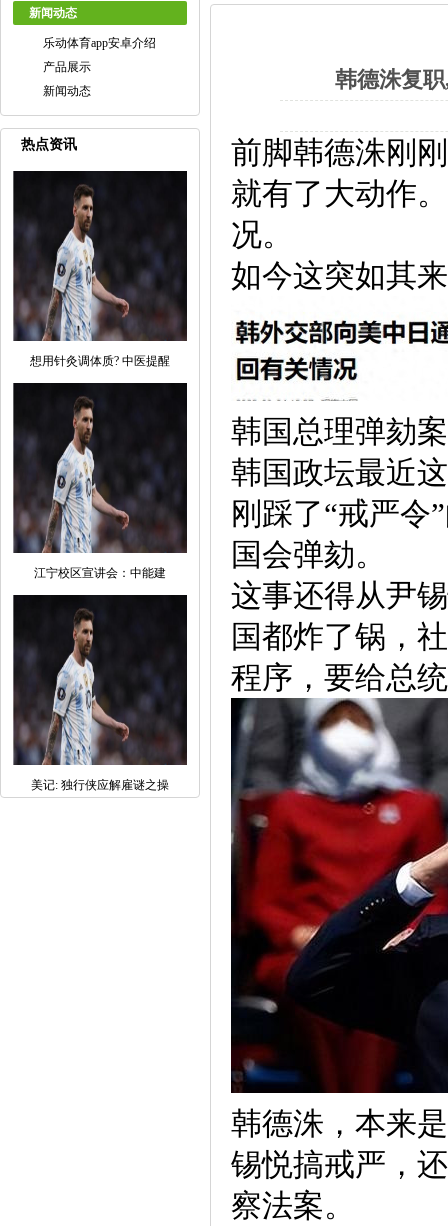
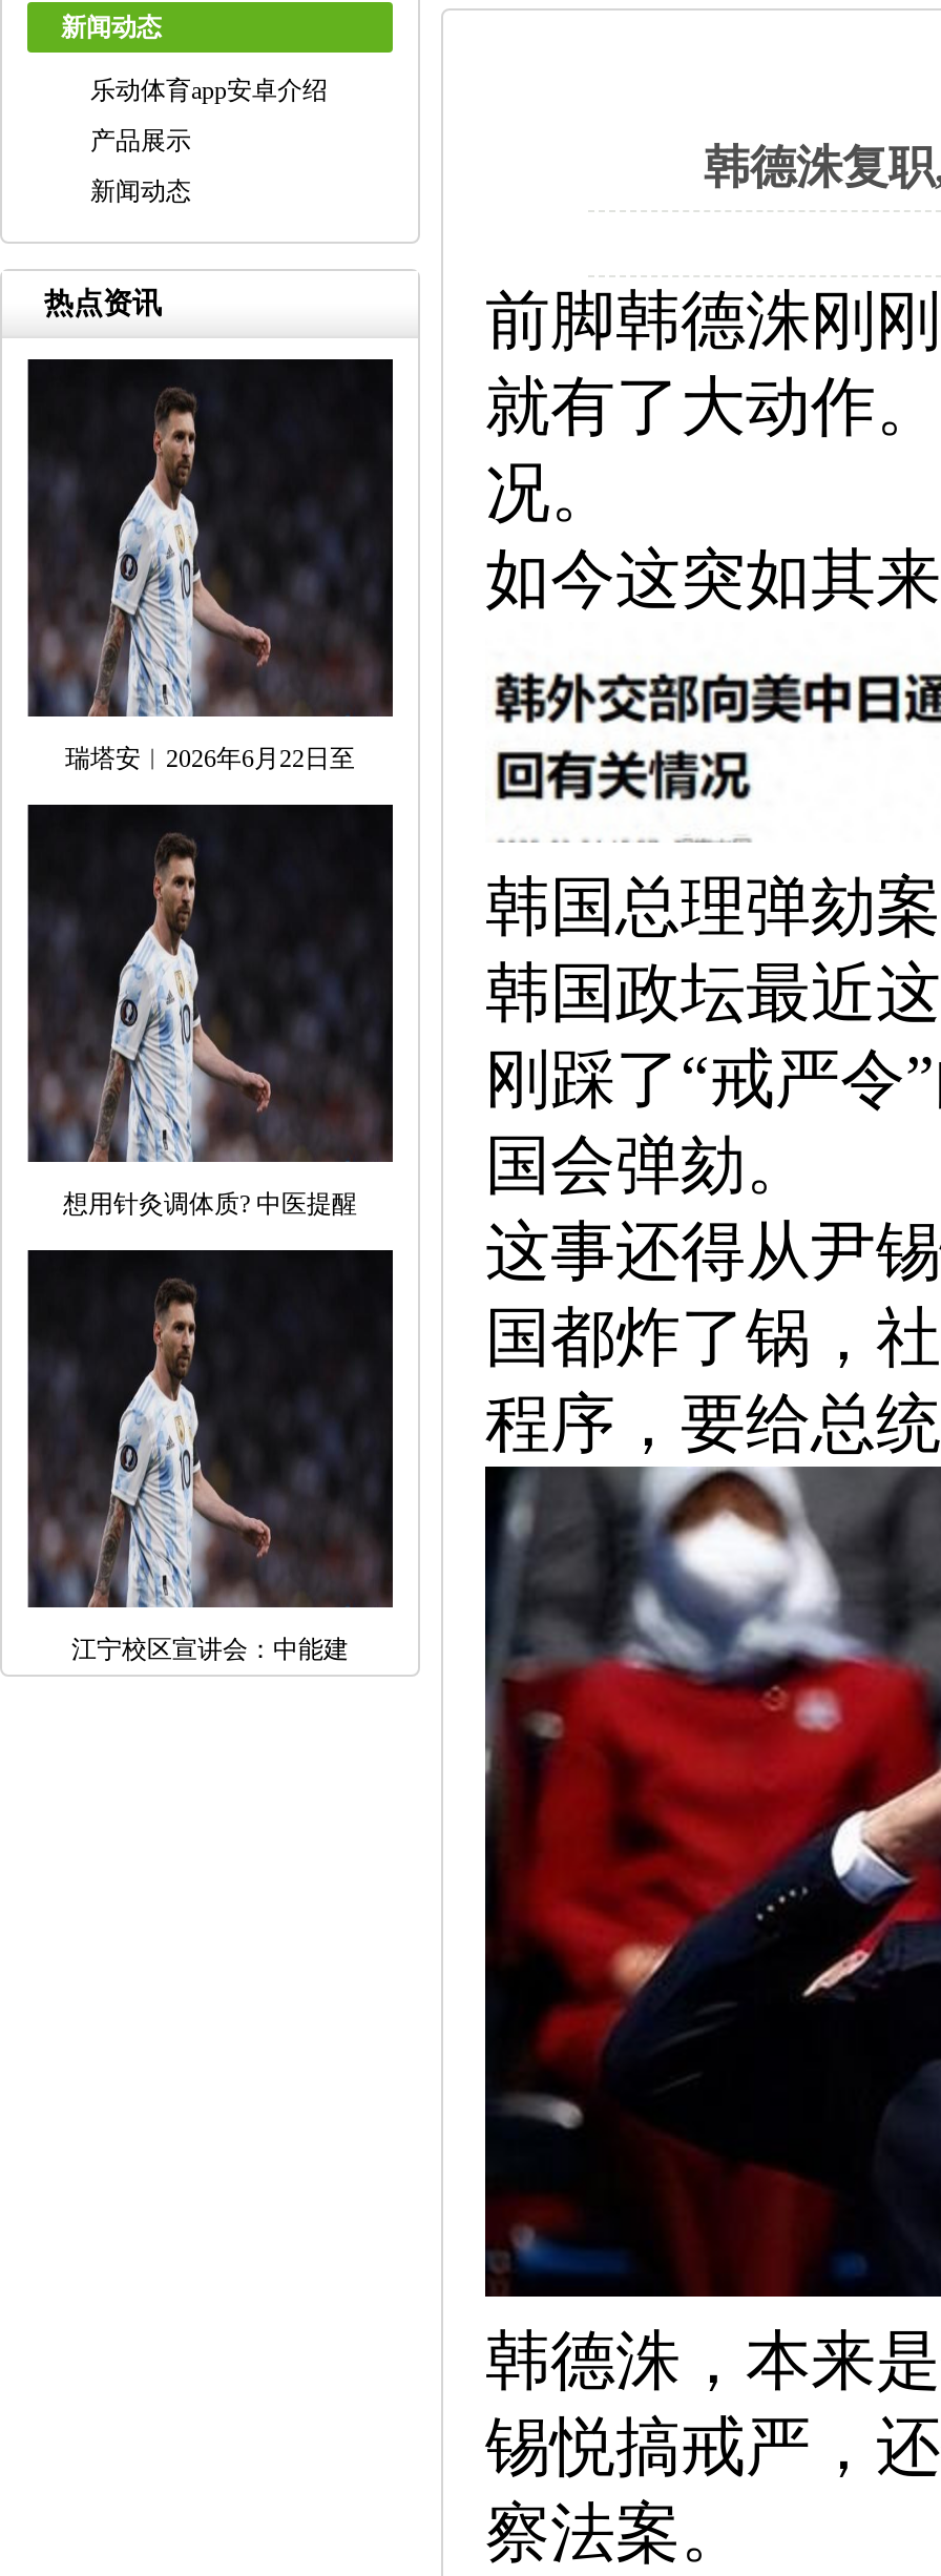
moved down: [image] | 想用针灸调体质? 中医提醒 | 江宁校区宣讲会：中能建

+ 瑞塔安︱2026年6月22日至

- 美记: 独行侠应解雇谜之操
